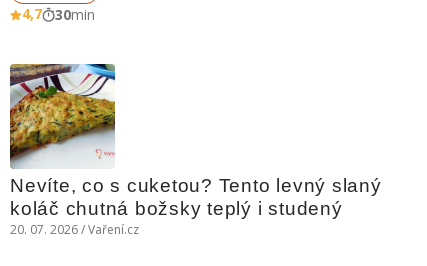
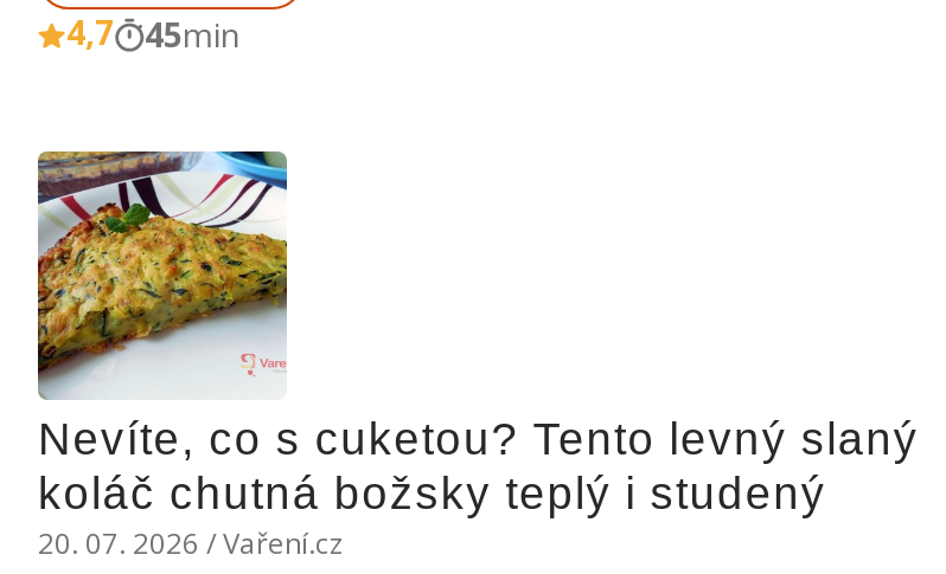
- 4,7 30min
+ 4,7 45min
